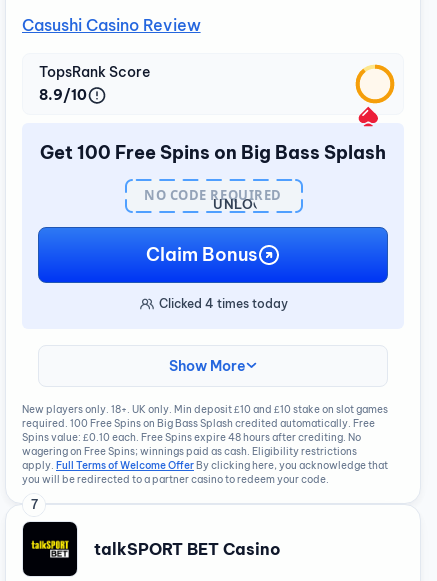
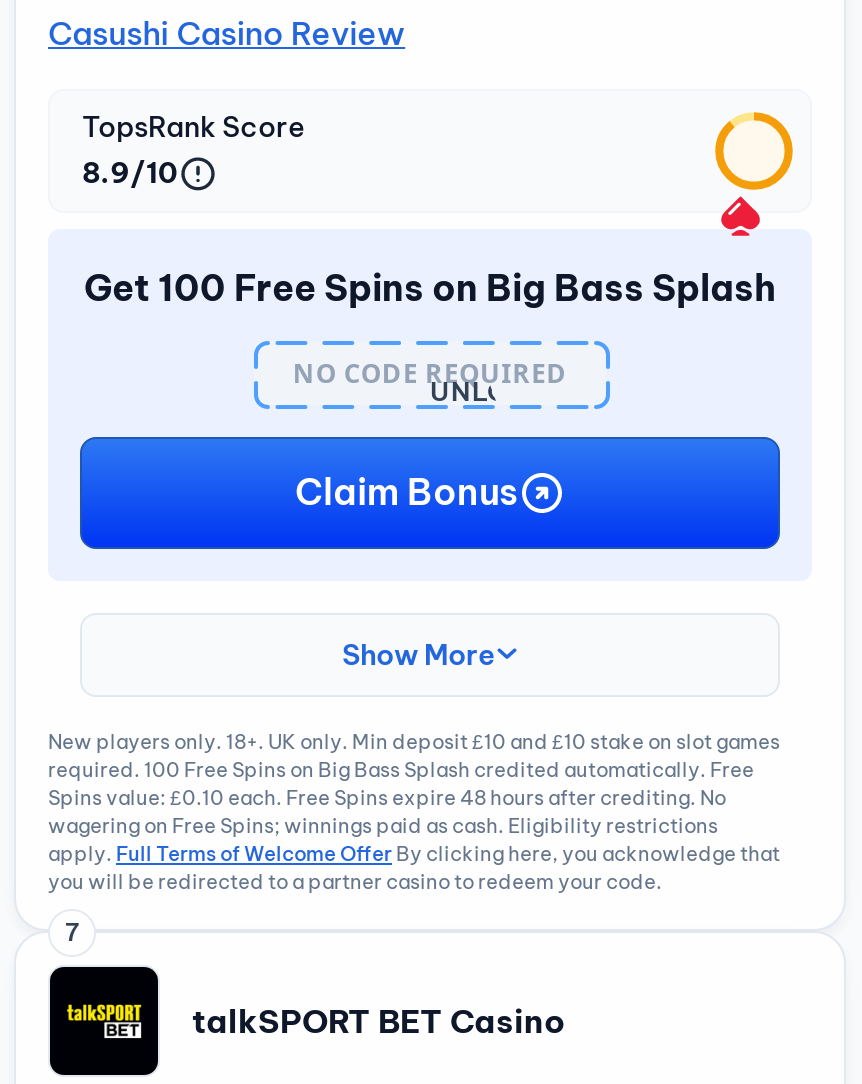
- Clicked 4 times today
